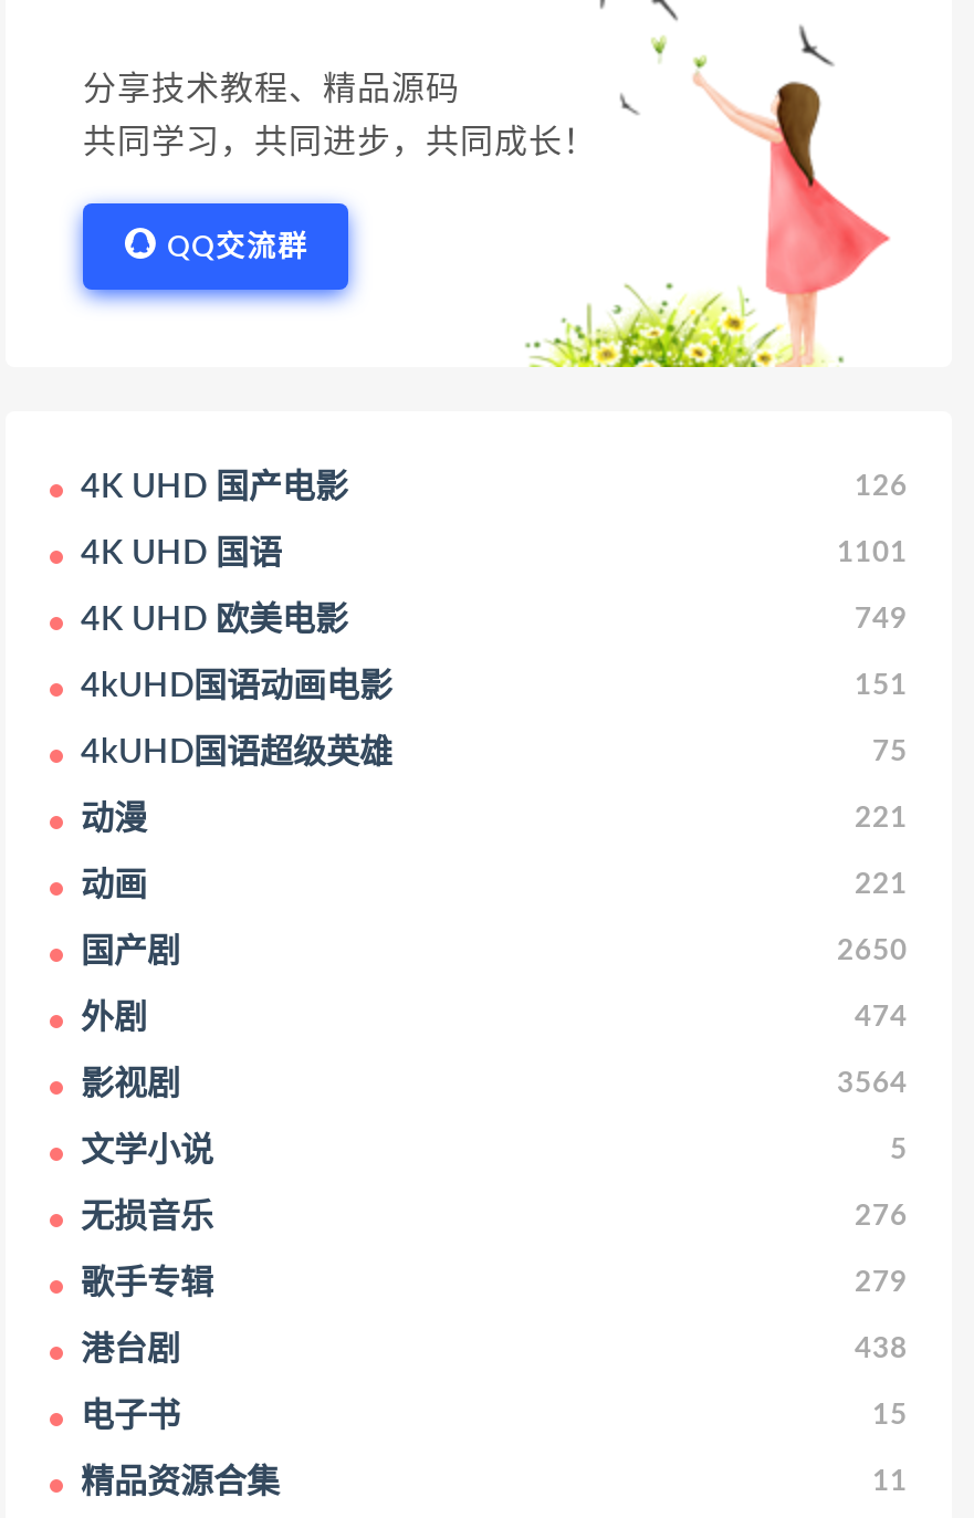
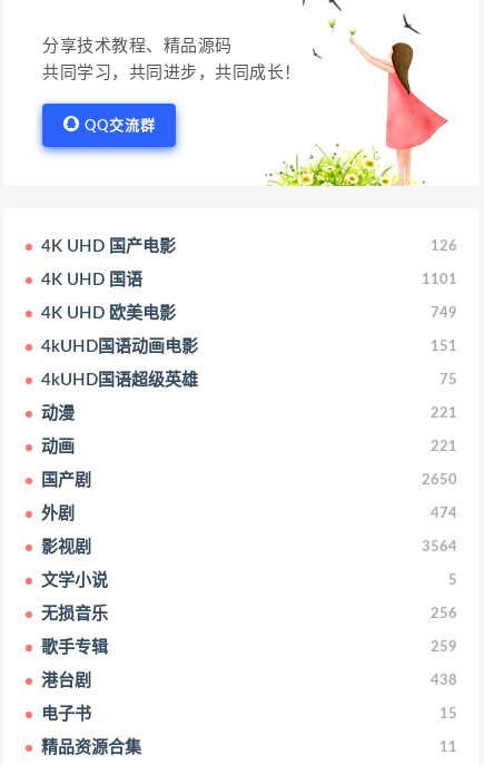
- 276
+ 256

- 279
+ 259
